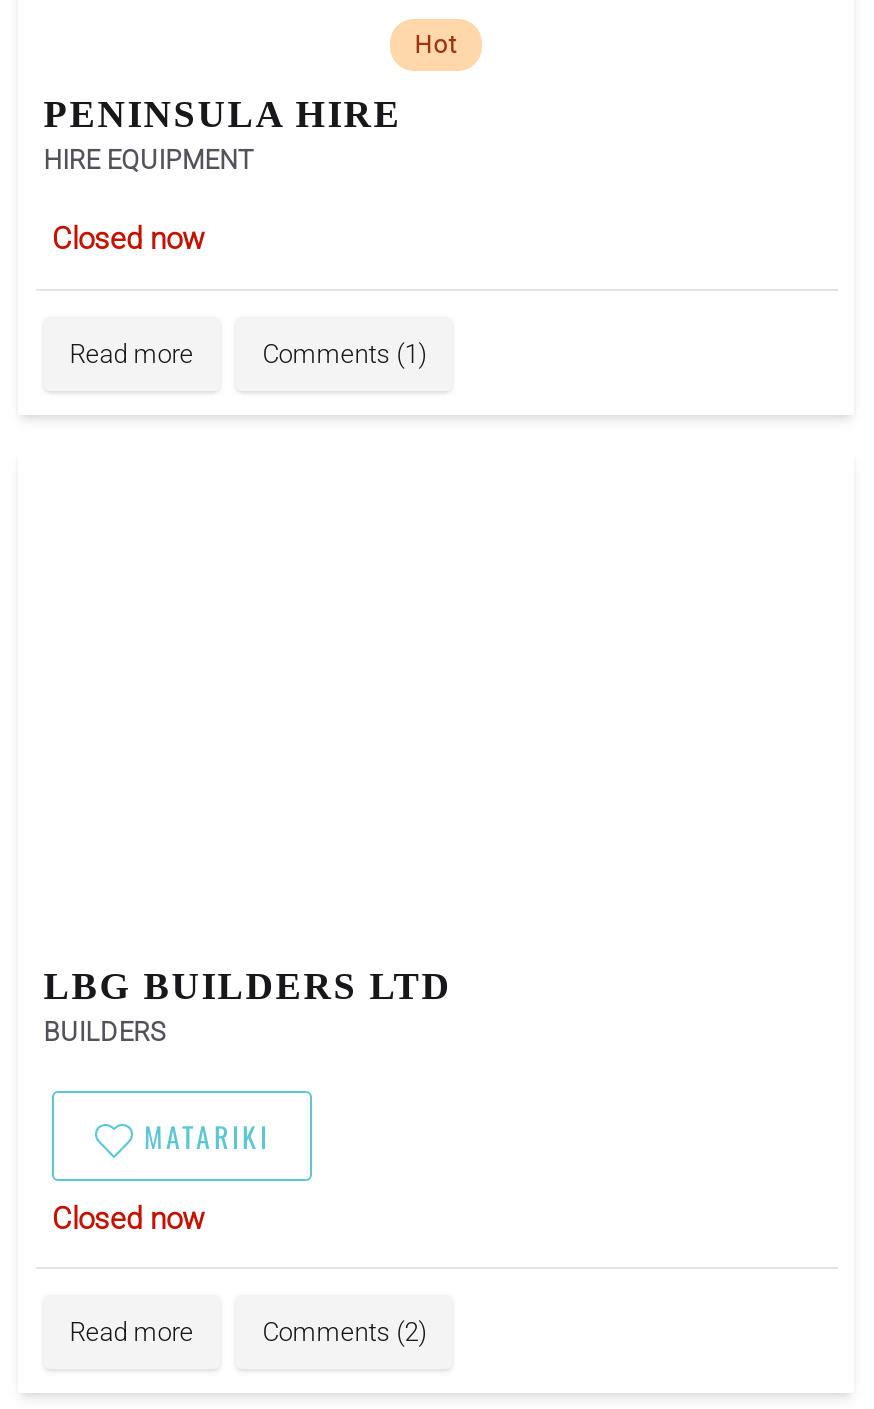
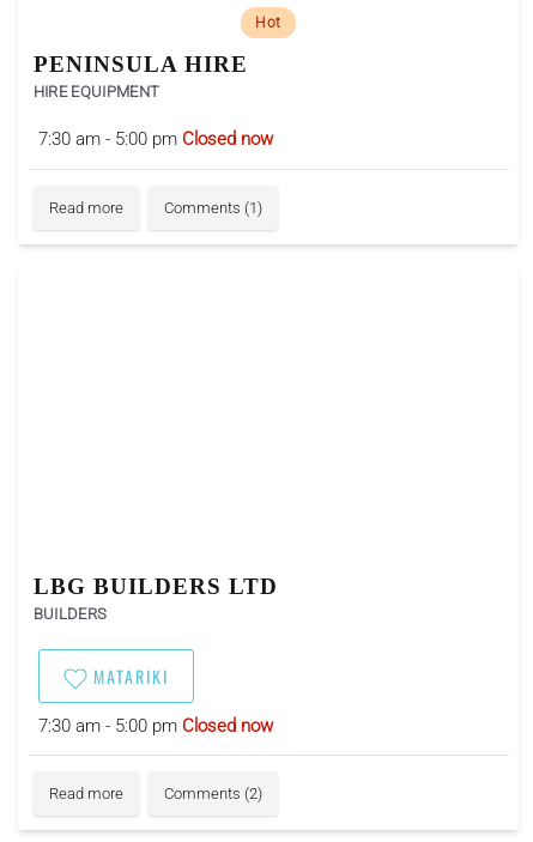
- Closed now
+ 7:30 am - 5:00 pm Closed now

- Closed now
+ 7:30 am - 5:00 pm Closed now
